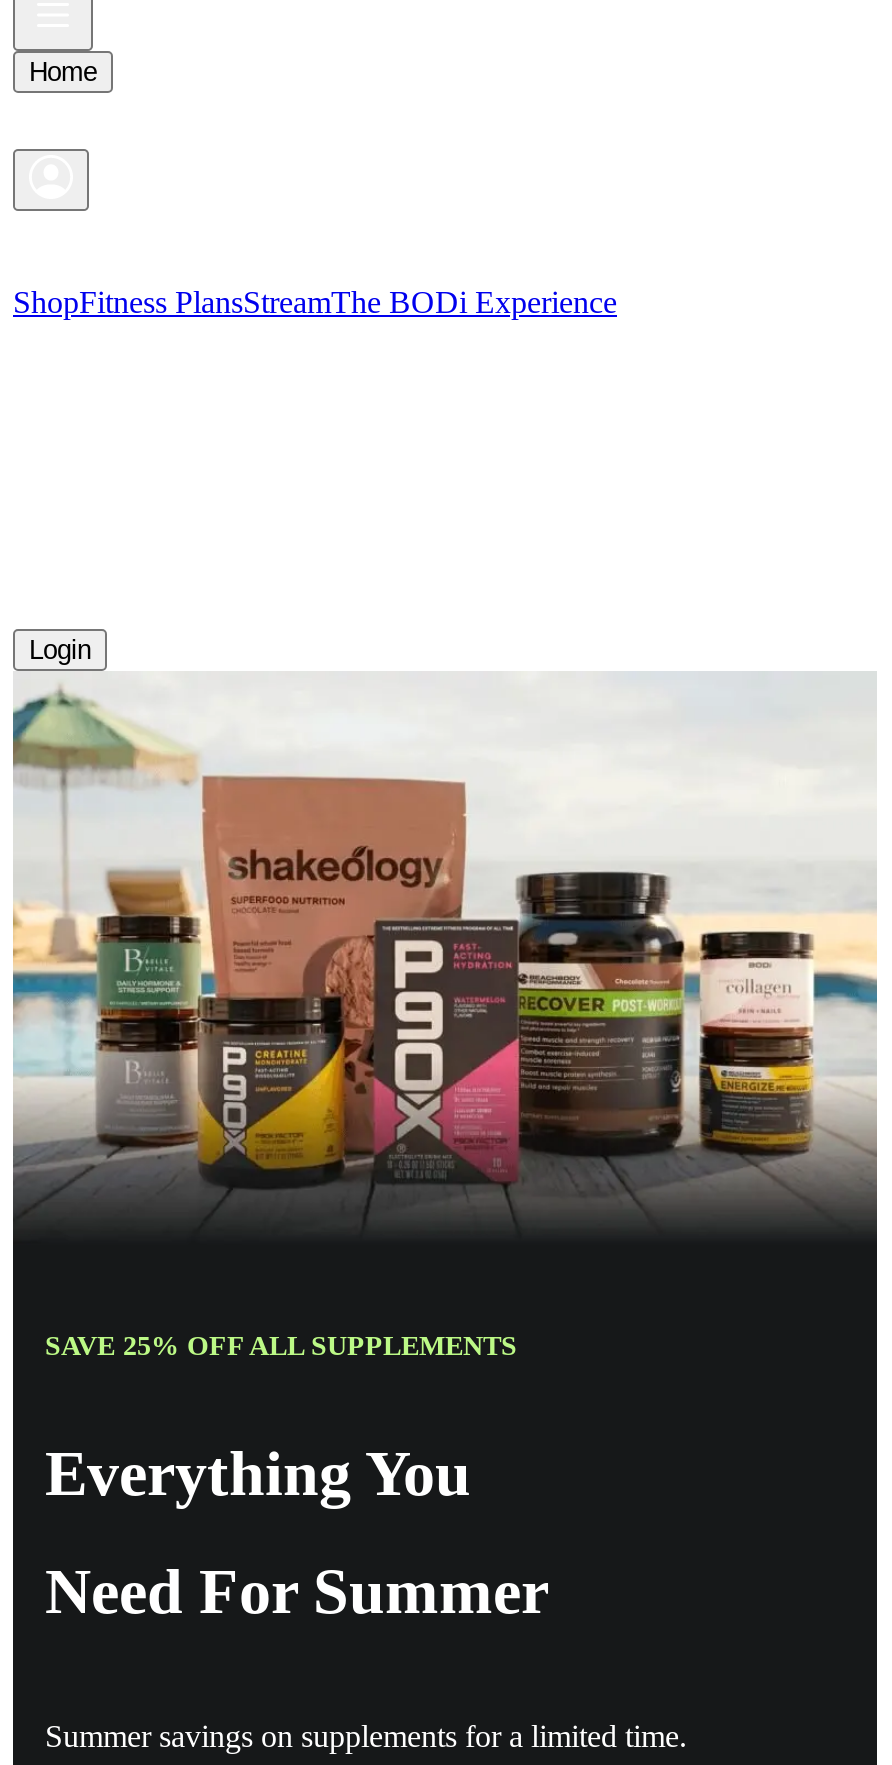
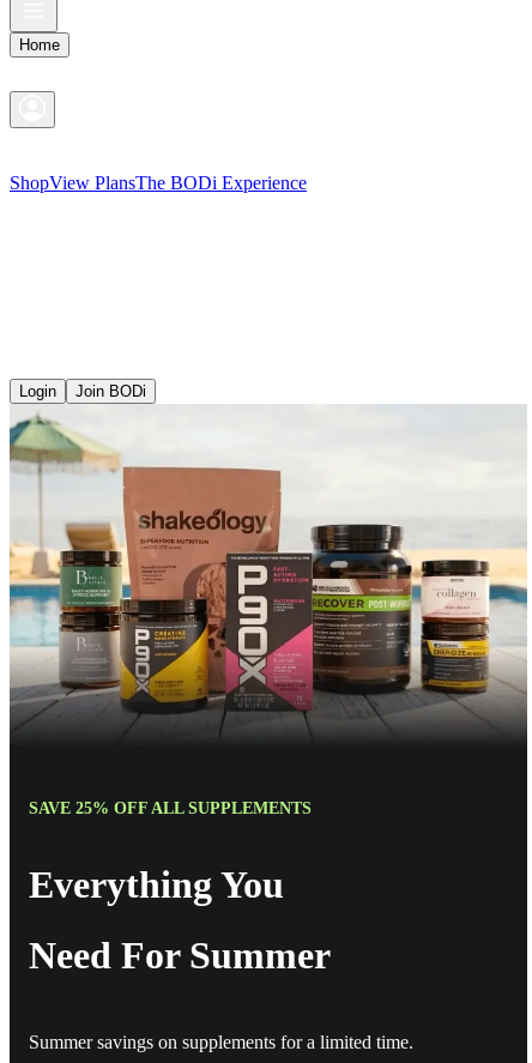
- ShopFitness PlansStreamThe BODi Experience
+ ShopView PlansThe BODi Experience

+ Join BODi
